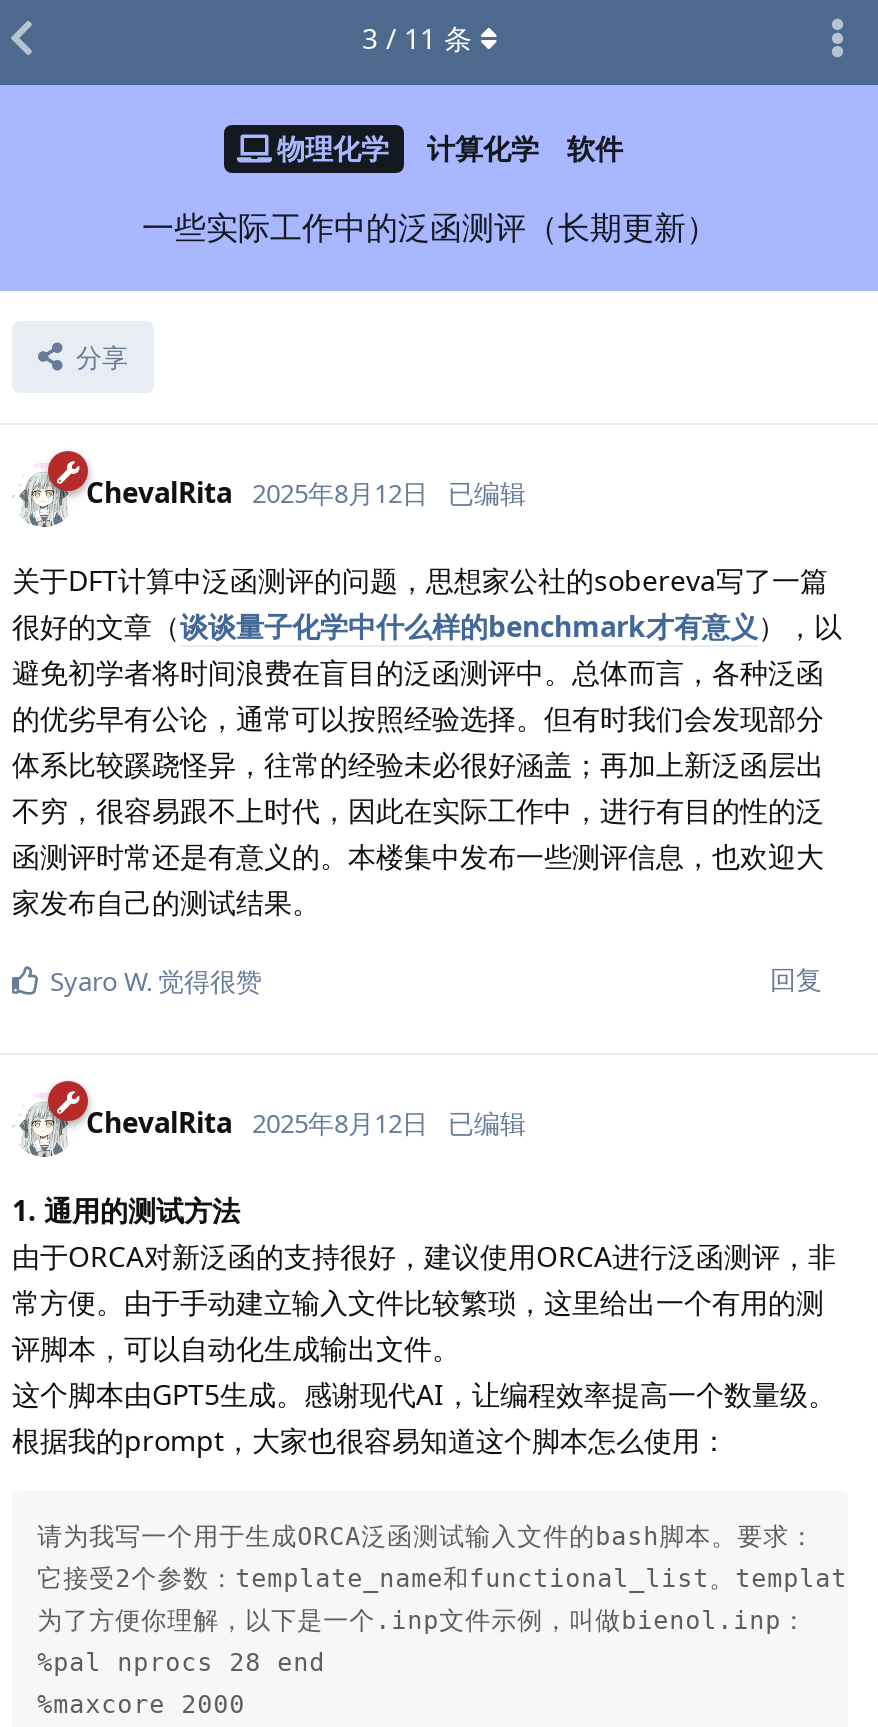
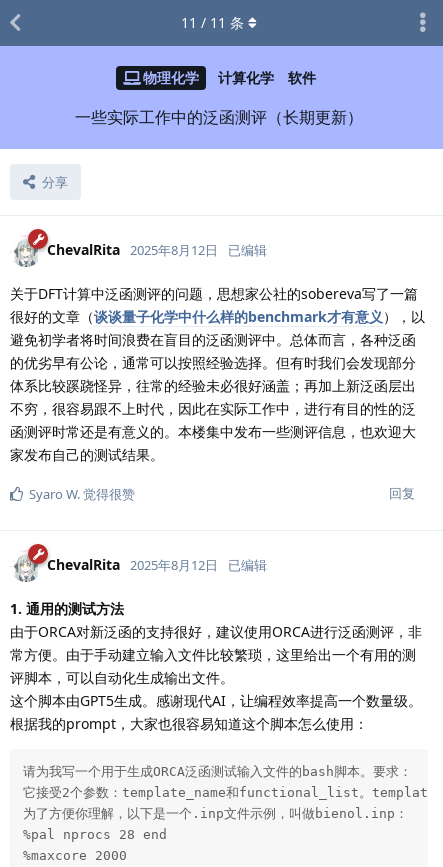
- 3 / 11条
+ 11 / 11条
